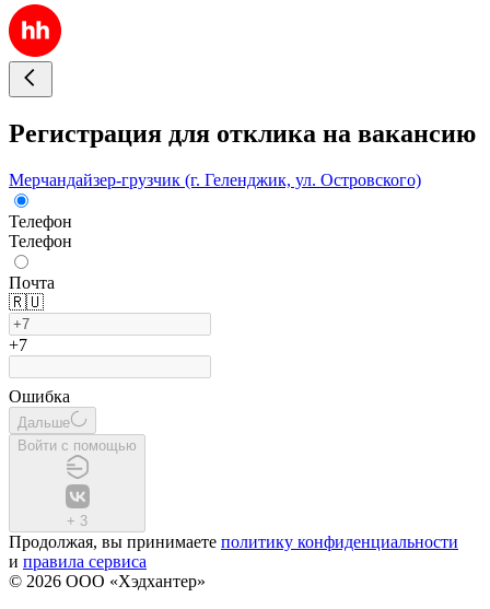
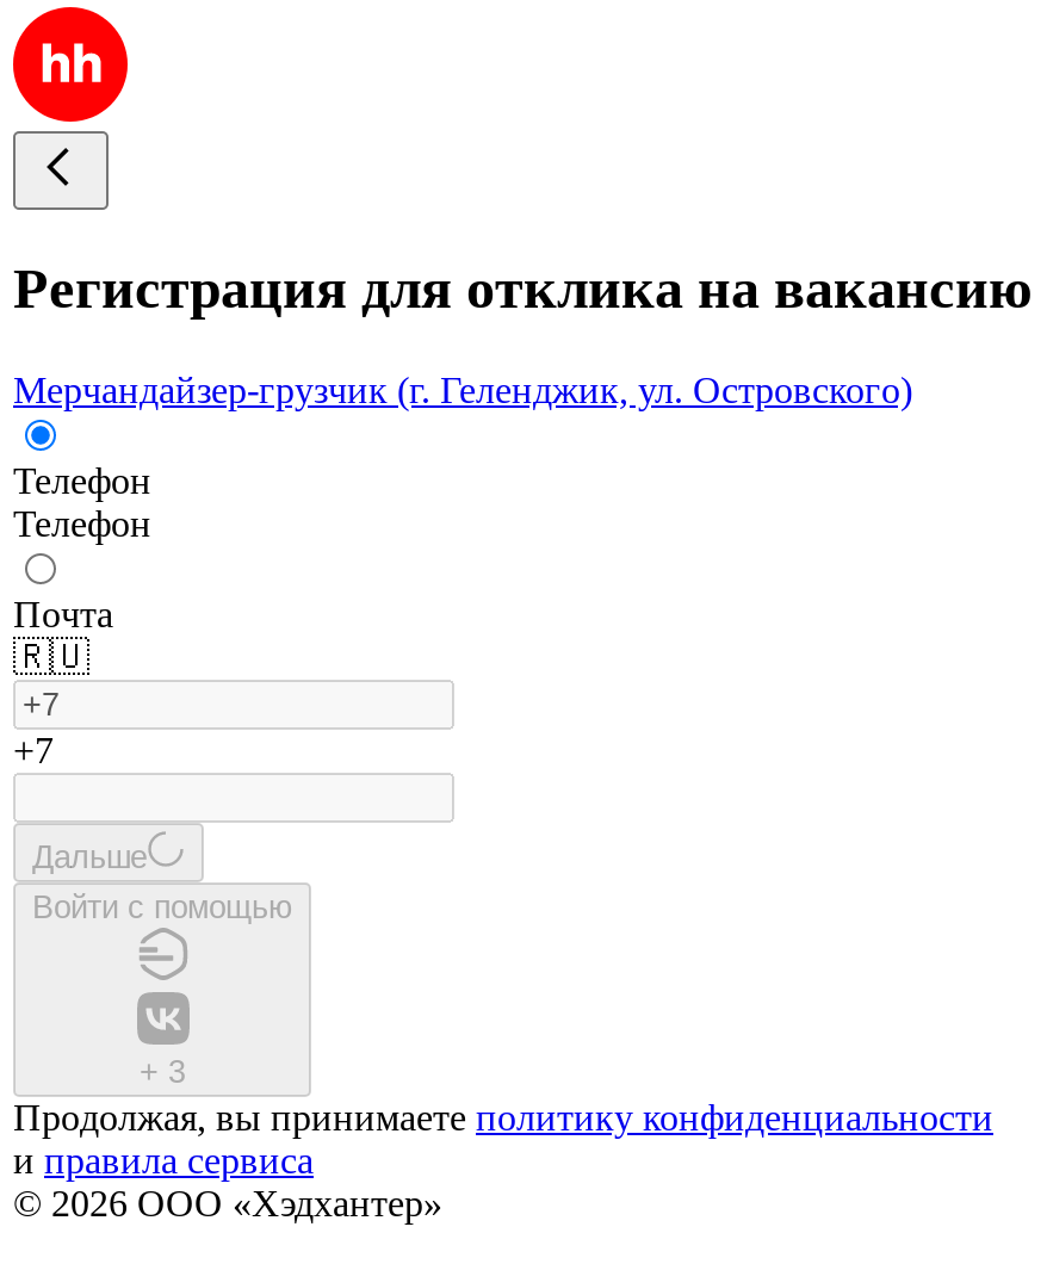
- Ошибка
